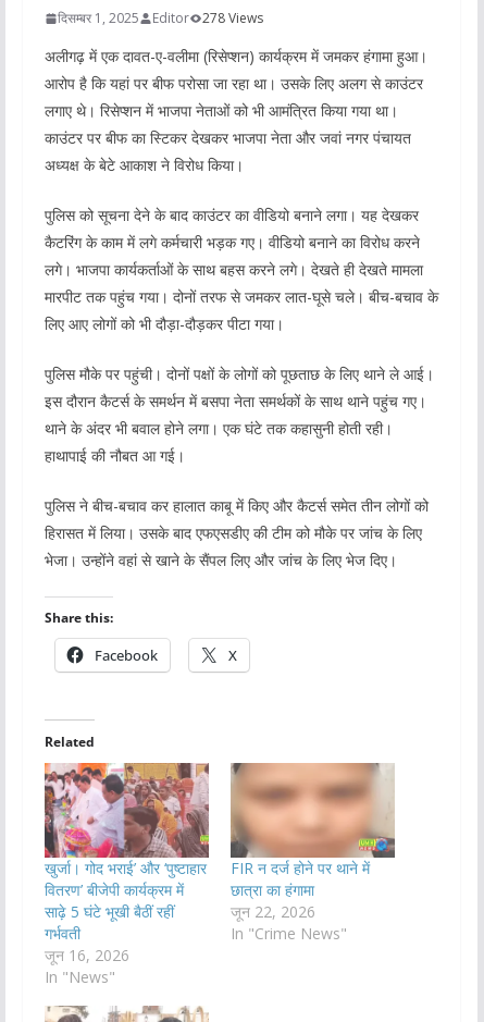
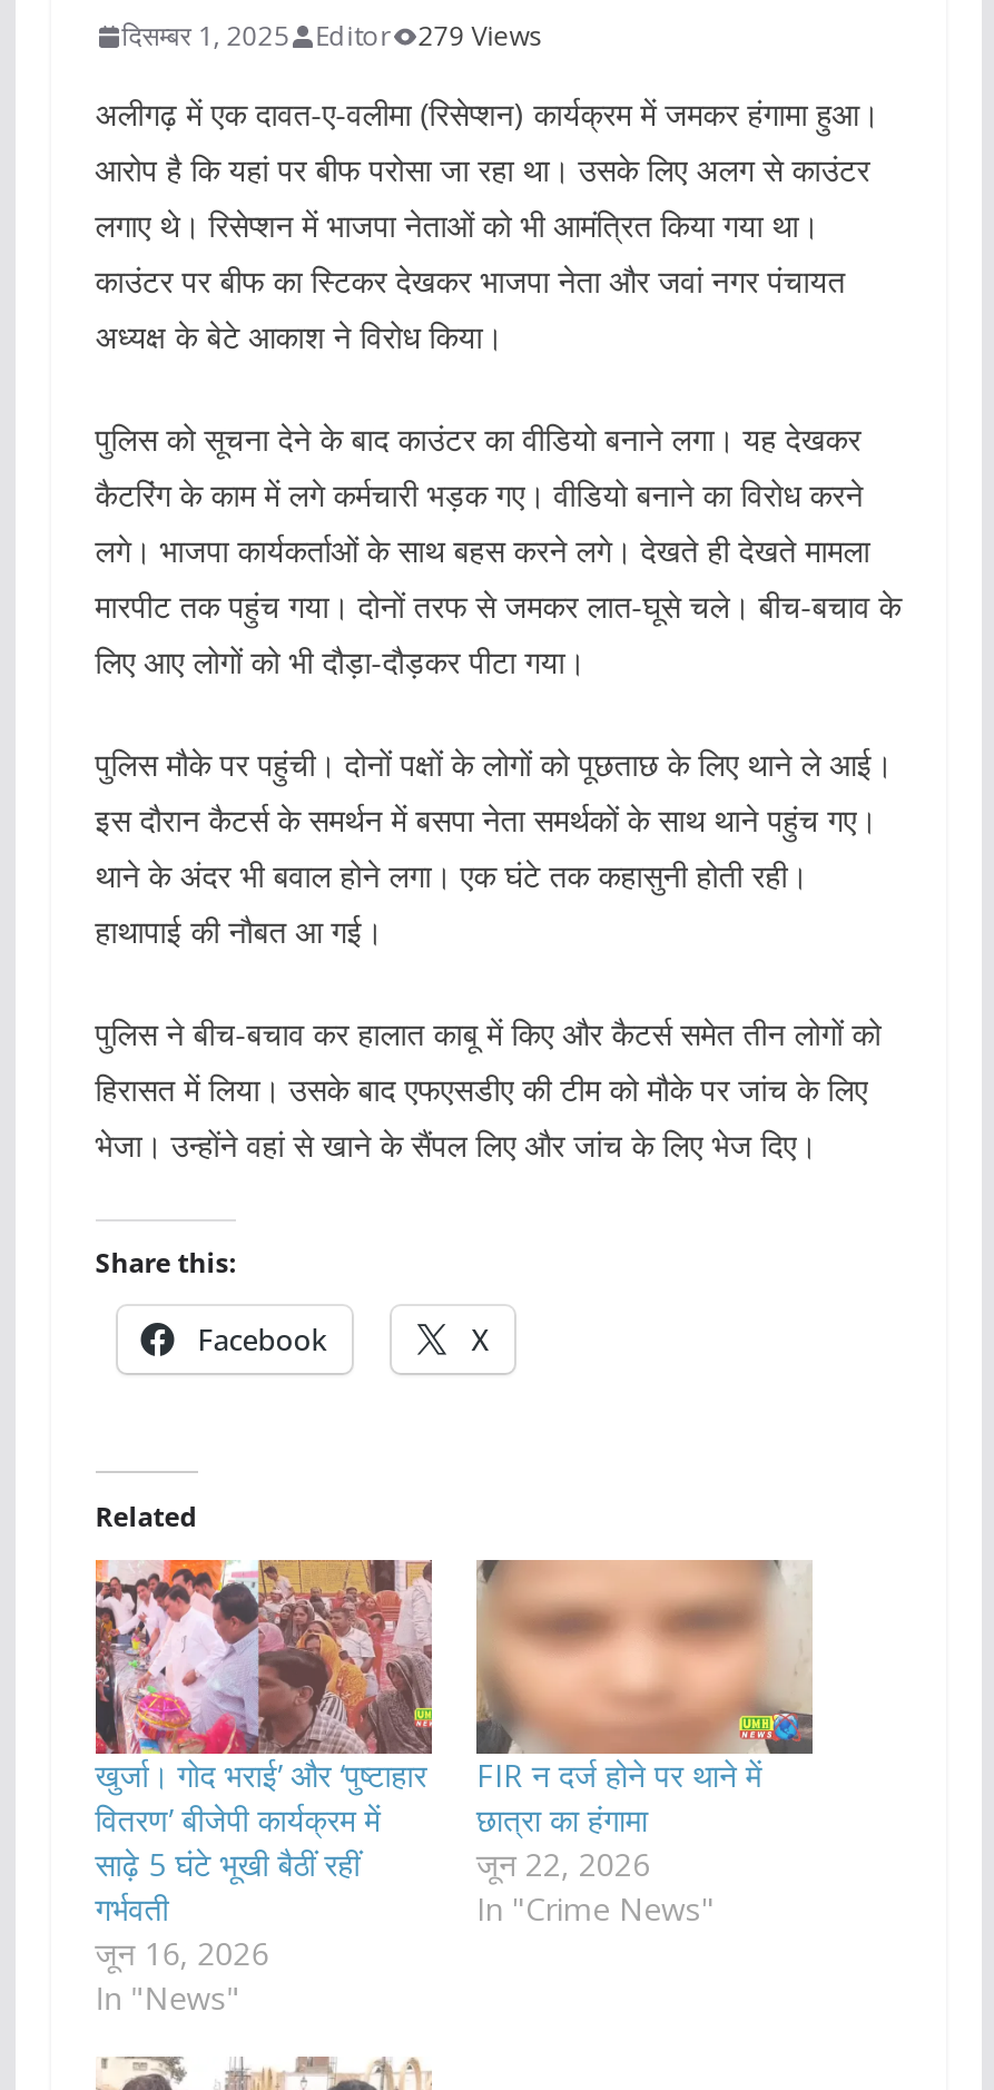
- दिसम्बर 1, 2025 Editor 278 Views
+ दिसम्बर 1, 2025 Editor 279 Views
